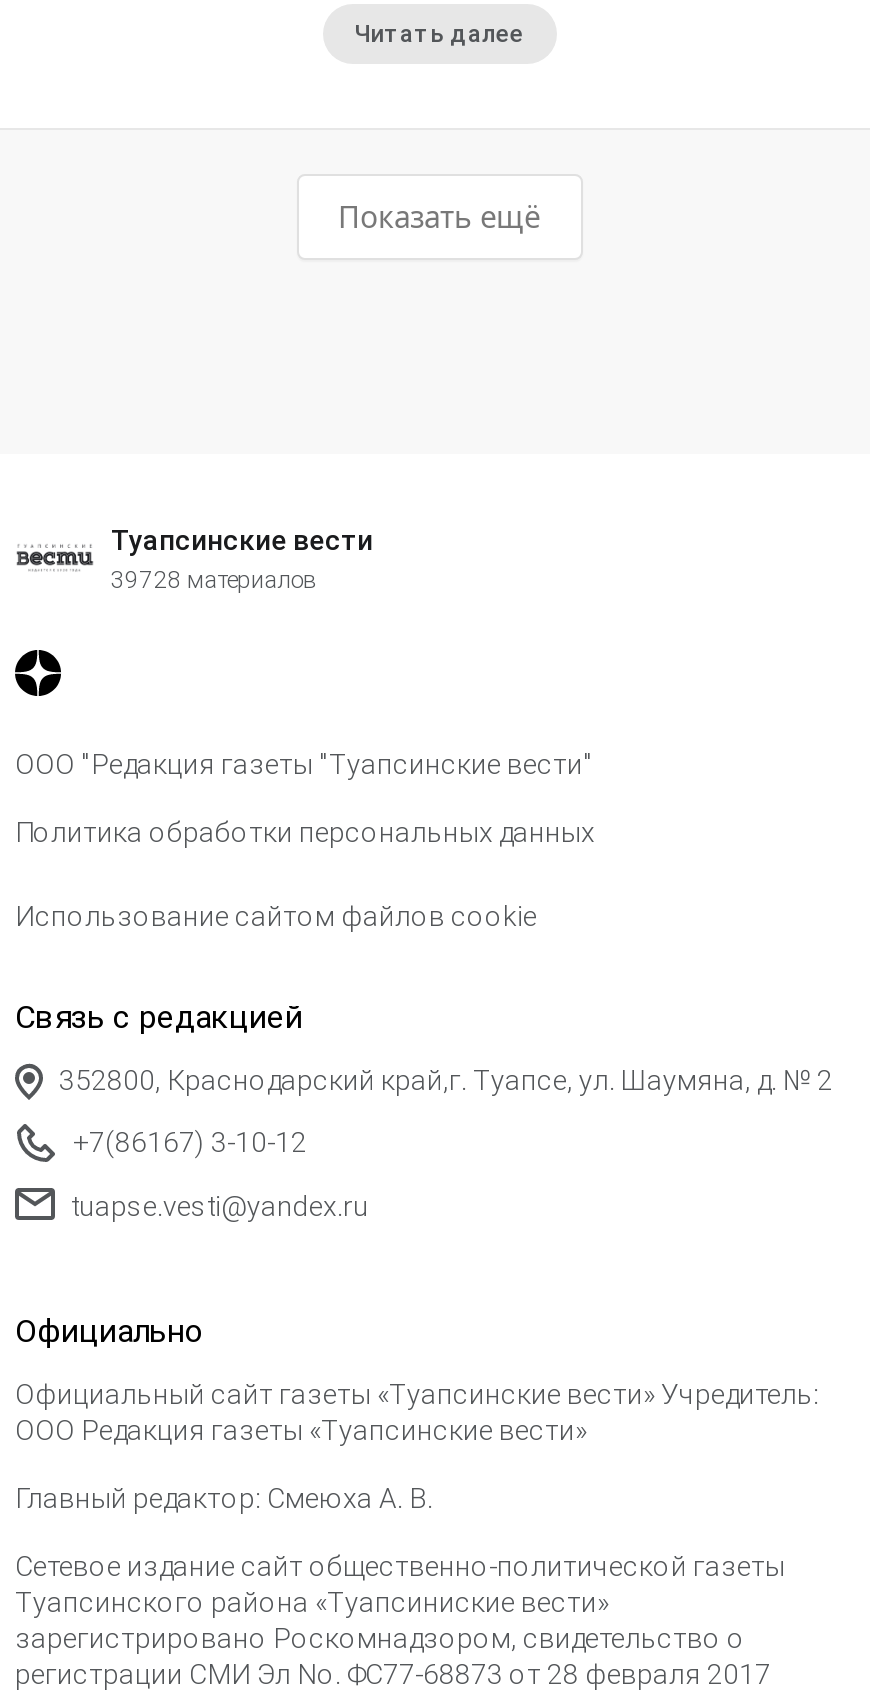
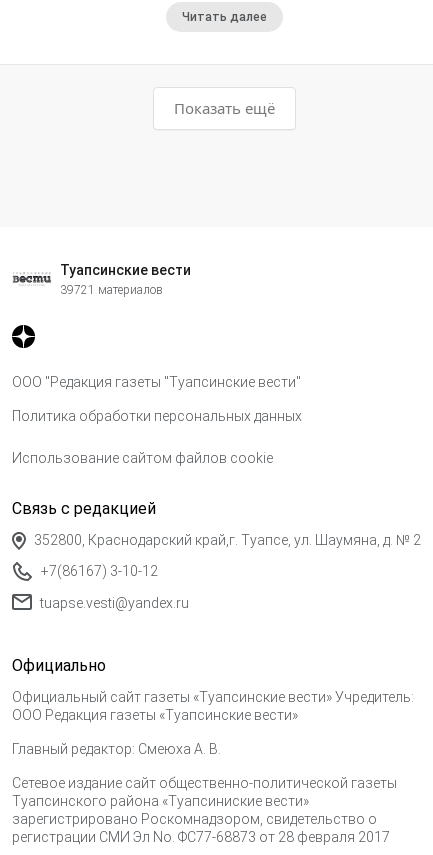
- 39728 материалов
+ 39721 материалов
